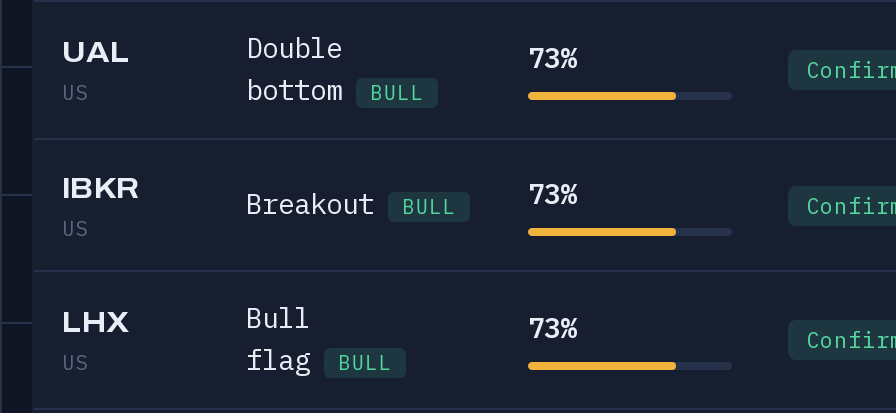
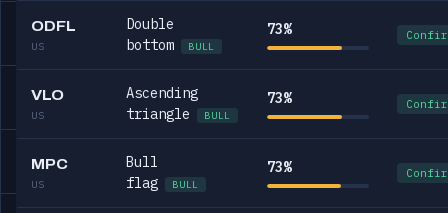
- UAL
+ ODFL

- IBKR
+ VLO

- Breakout
+ Ascending
+ triangle

- LHX
+ MPC
